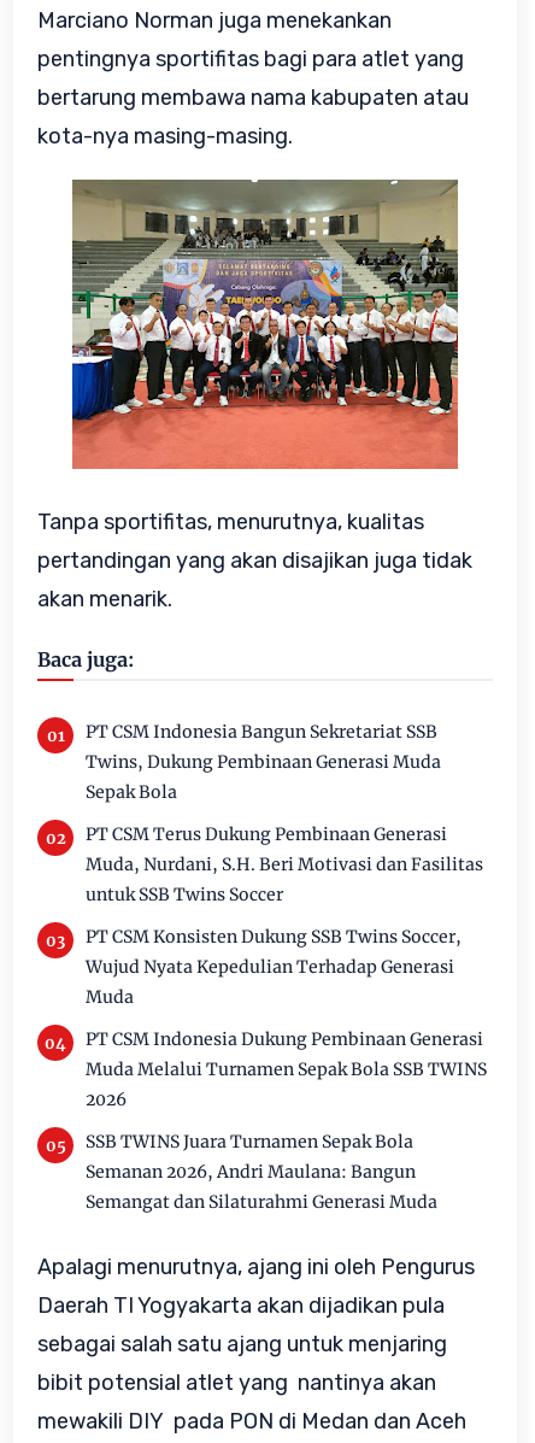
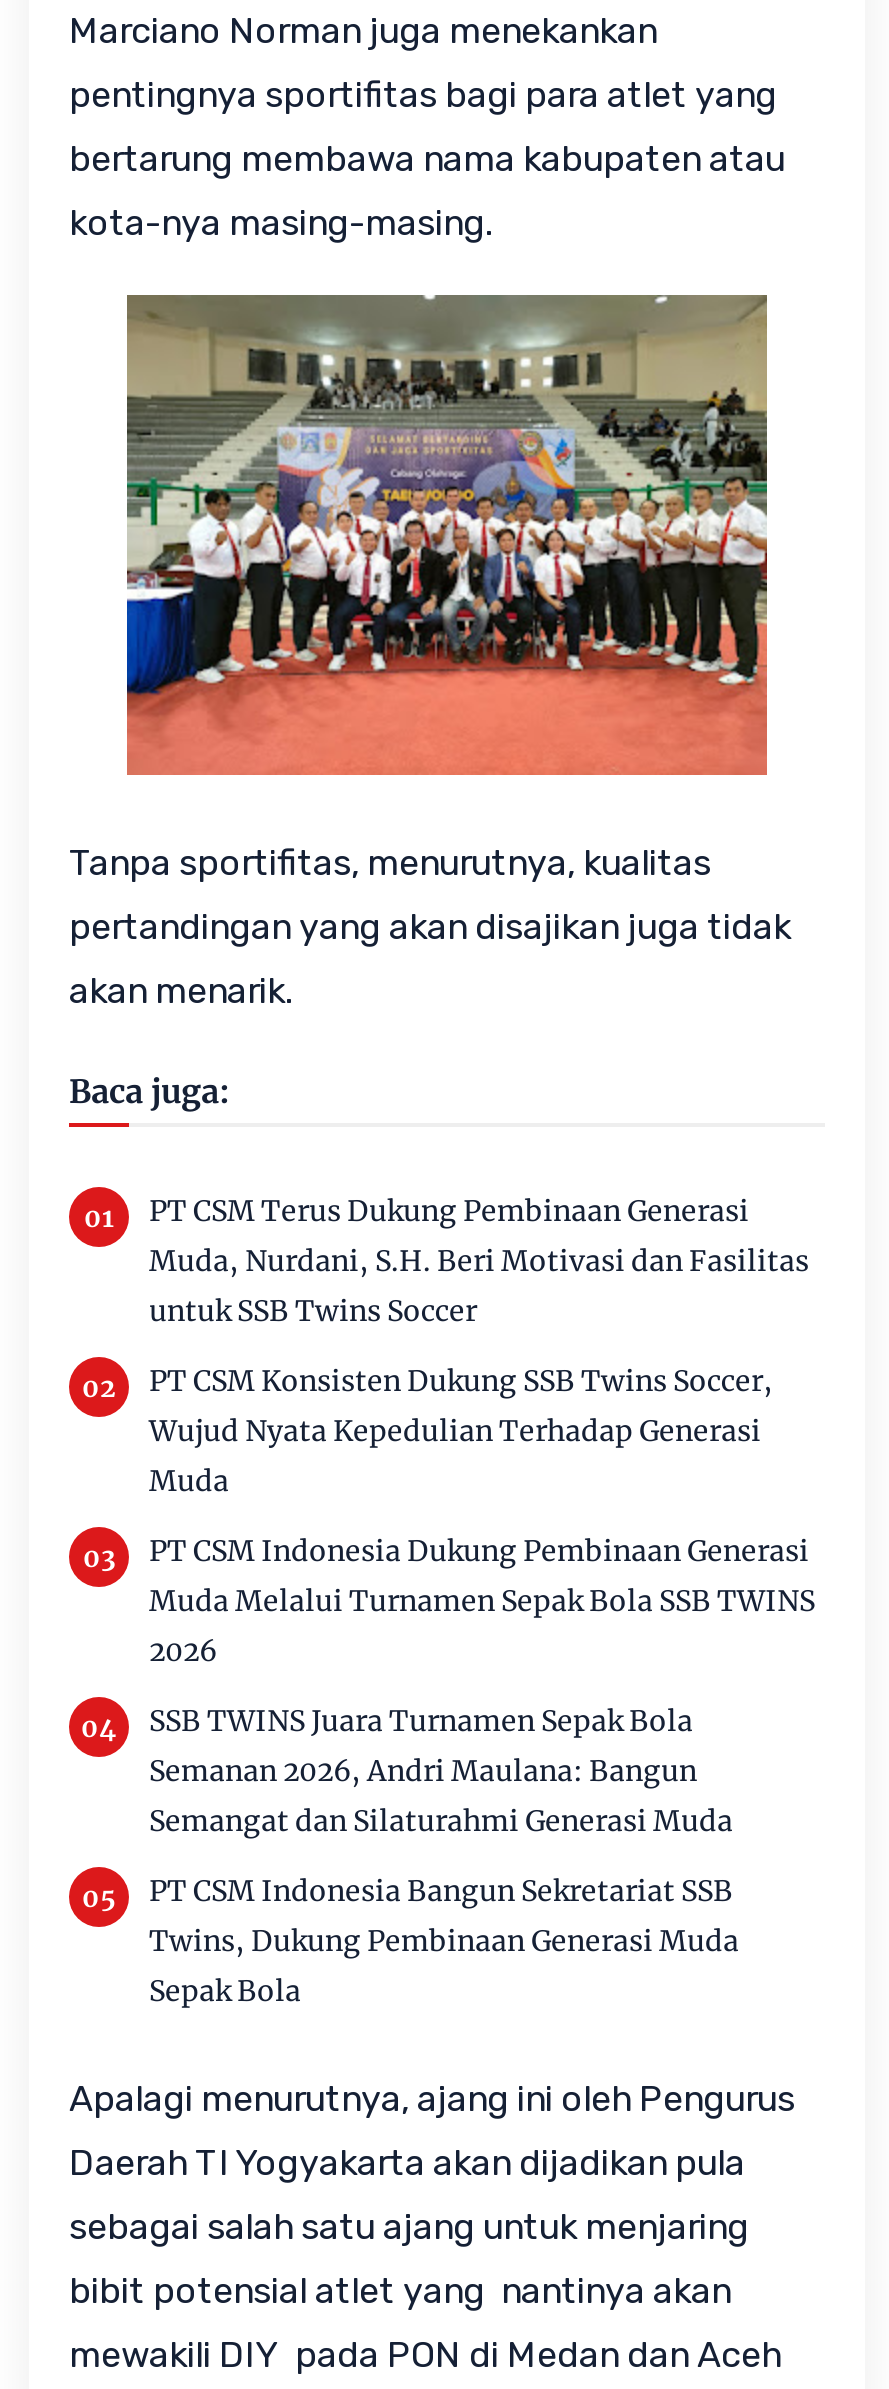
moved down: PT CSM Indonesia Bangun Sekretariat SSB | Twins, Dukung Pembinaan Generasi Muda | Sepak Bola

moved up: PT CSM Terus Dukung Pembinaan Generasi | Muda, Nurdani, S.H. Beri Motivasi dan Fasilitas | untuk SSB Twins Soccer | ... | Semanan 2026, Andri Maulana: Bangun | Semangat dan Silaturahmi Generasi Muda
